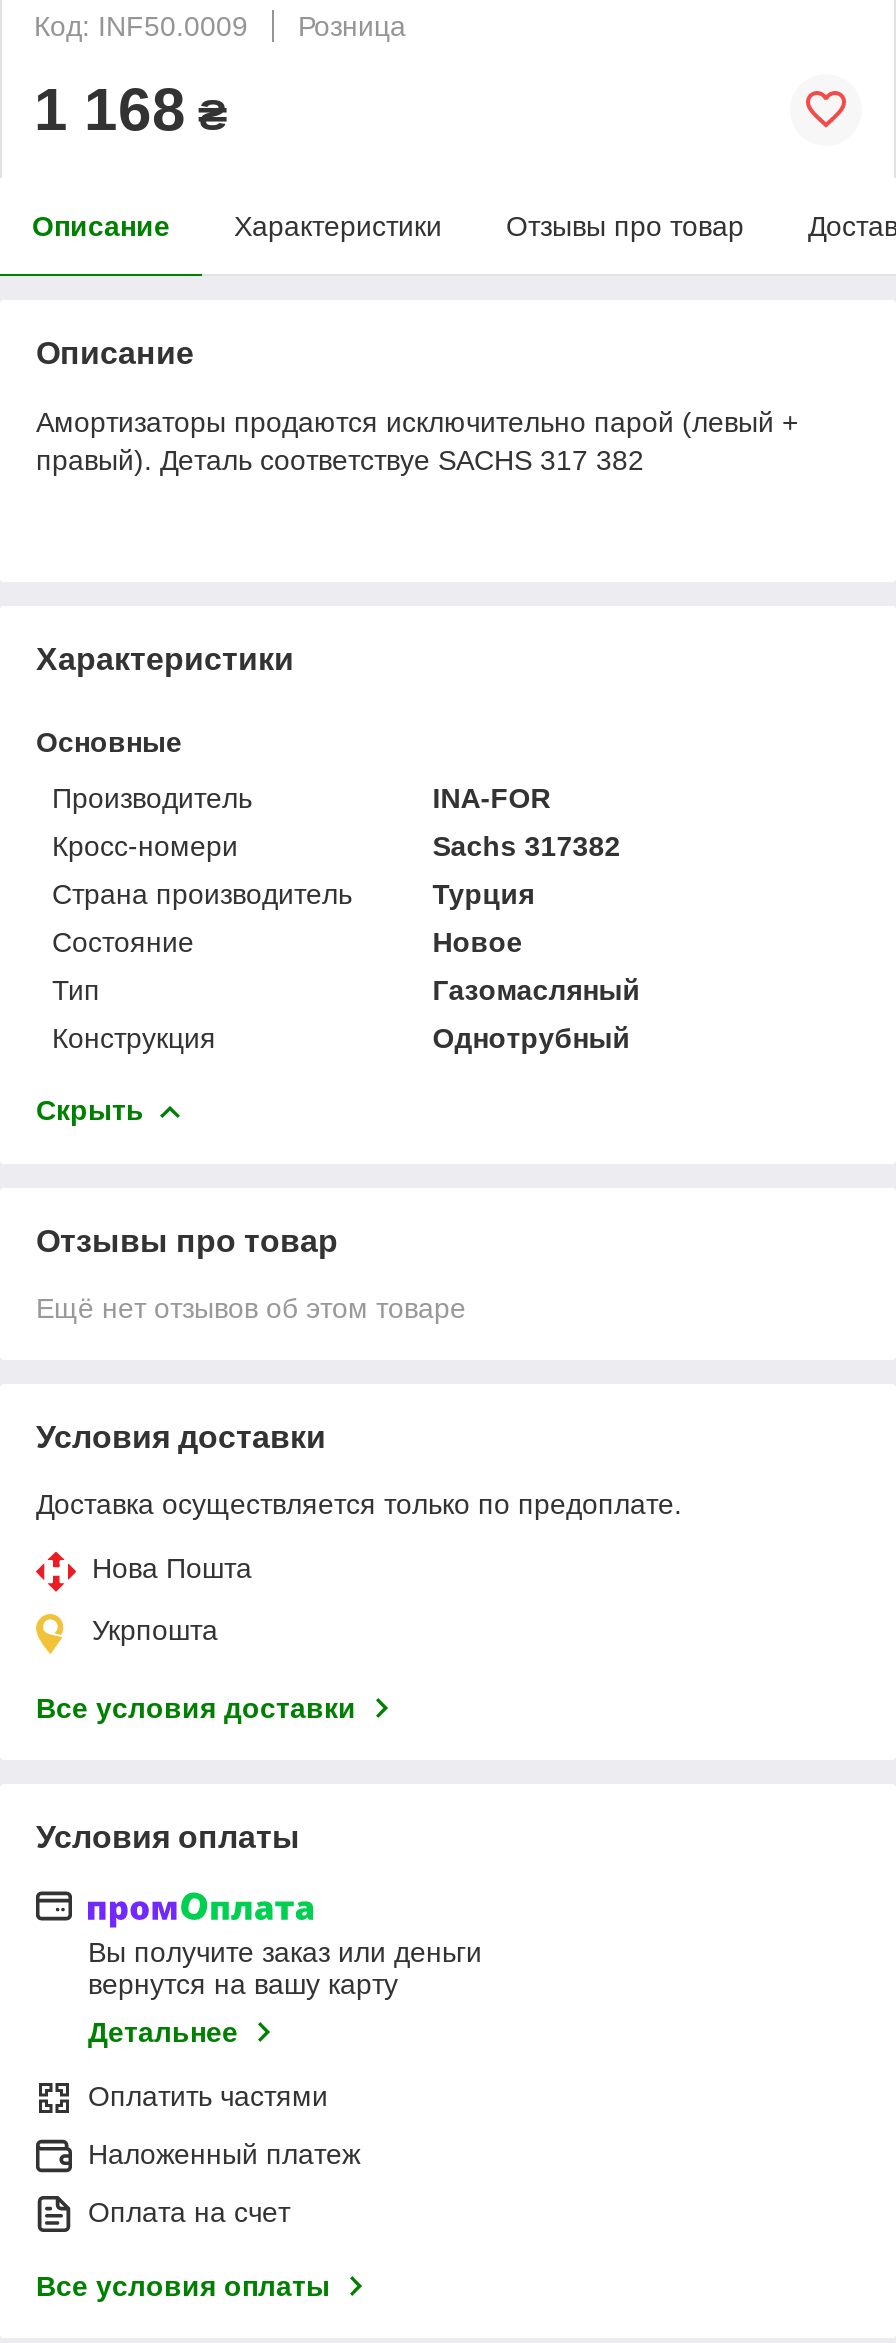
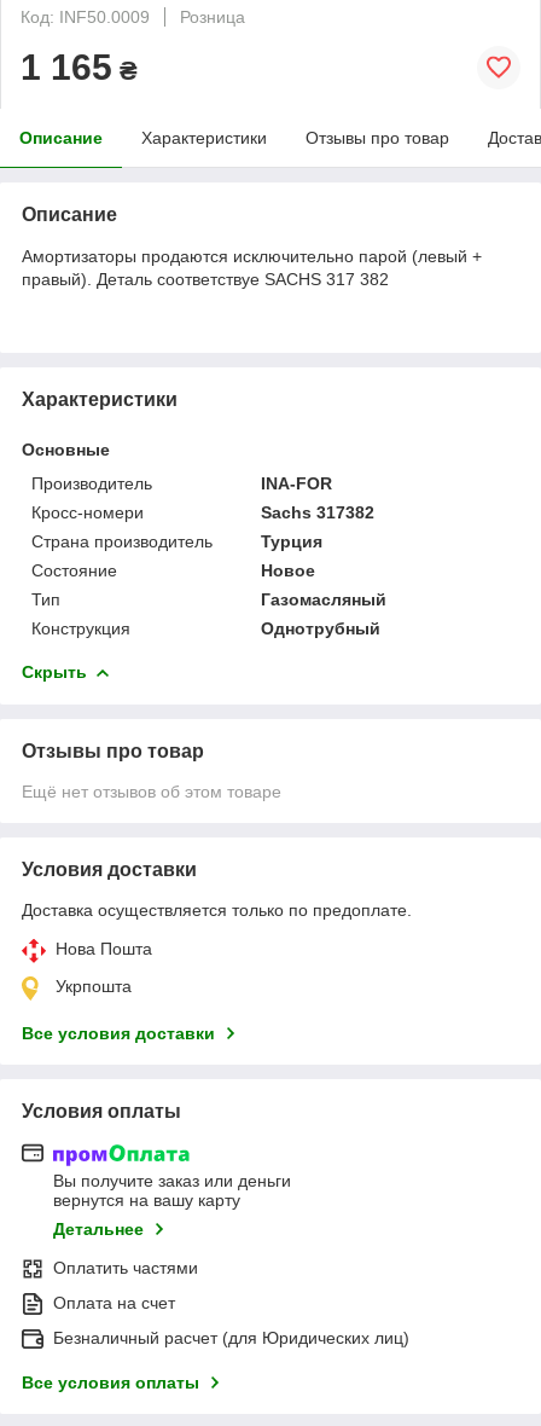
- 1 168 ₴
+ 1 165 ₴

- Наложенный платеж

moved up: Оплата на счет

+ Безналичный расчет (для Юридических лиц)
